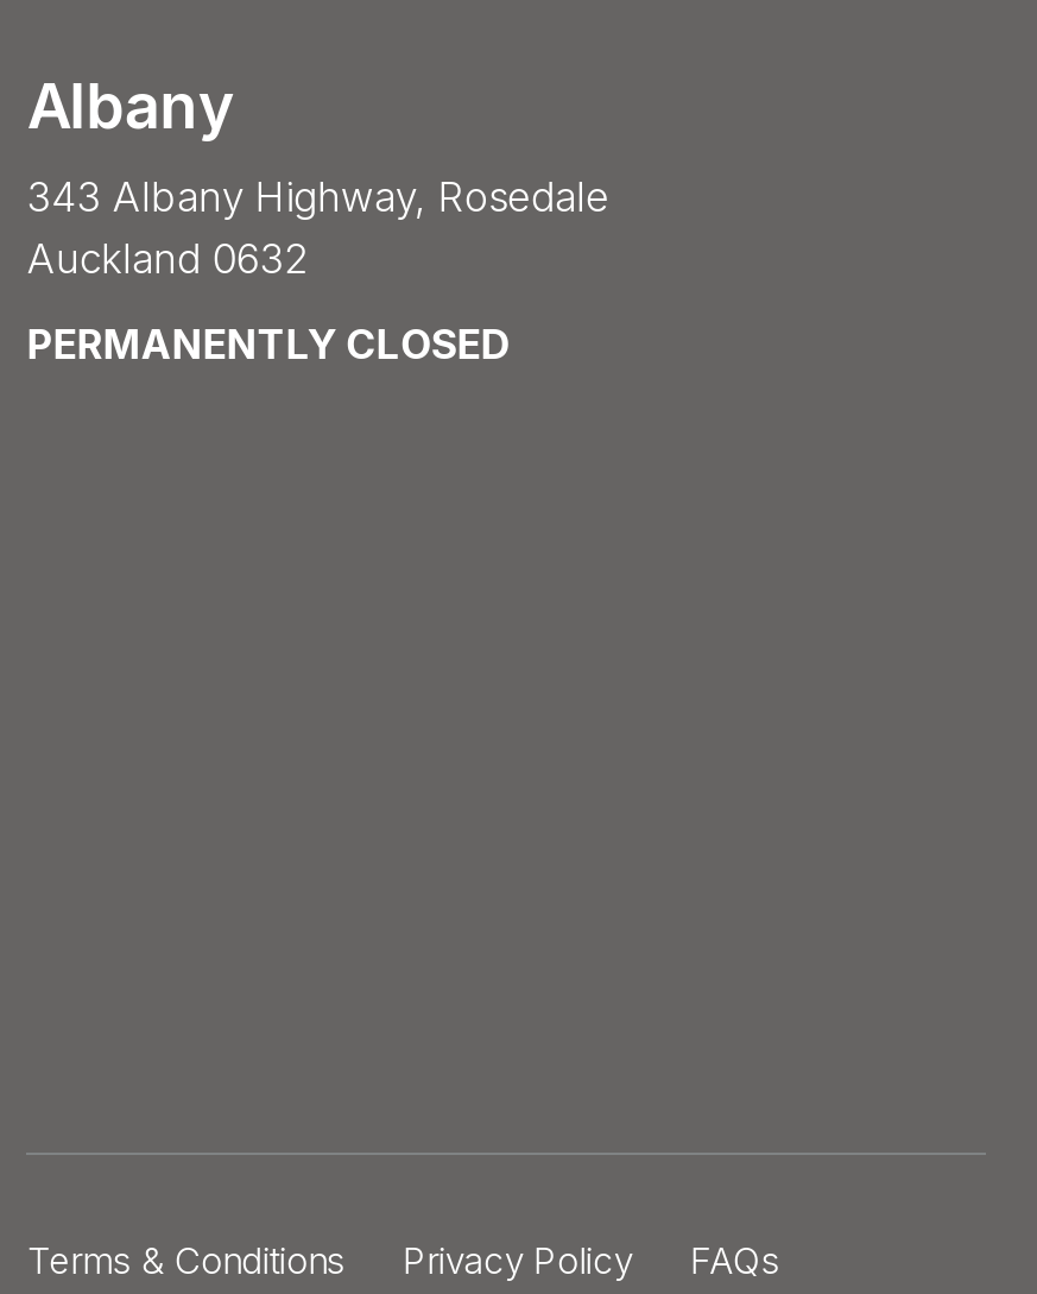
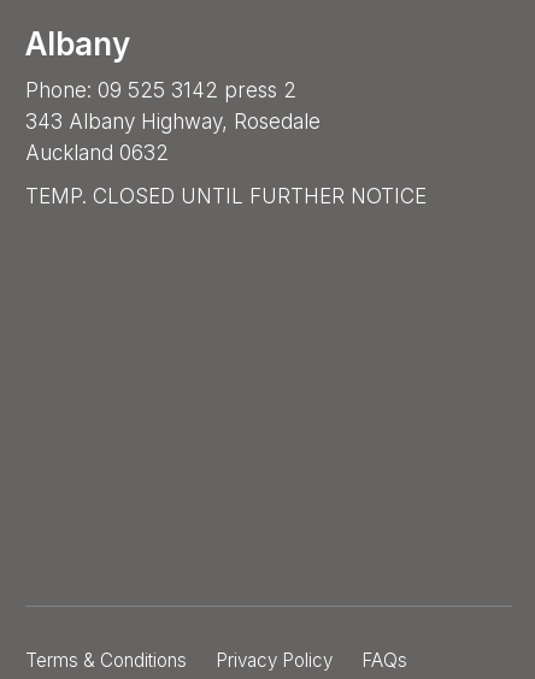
+ Phone: 09 525 3142 press 2

- PERMANENTLY CLOSED
+ TEMP. CLOSED UNTIL FURTHER NOTICE
